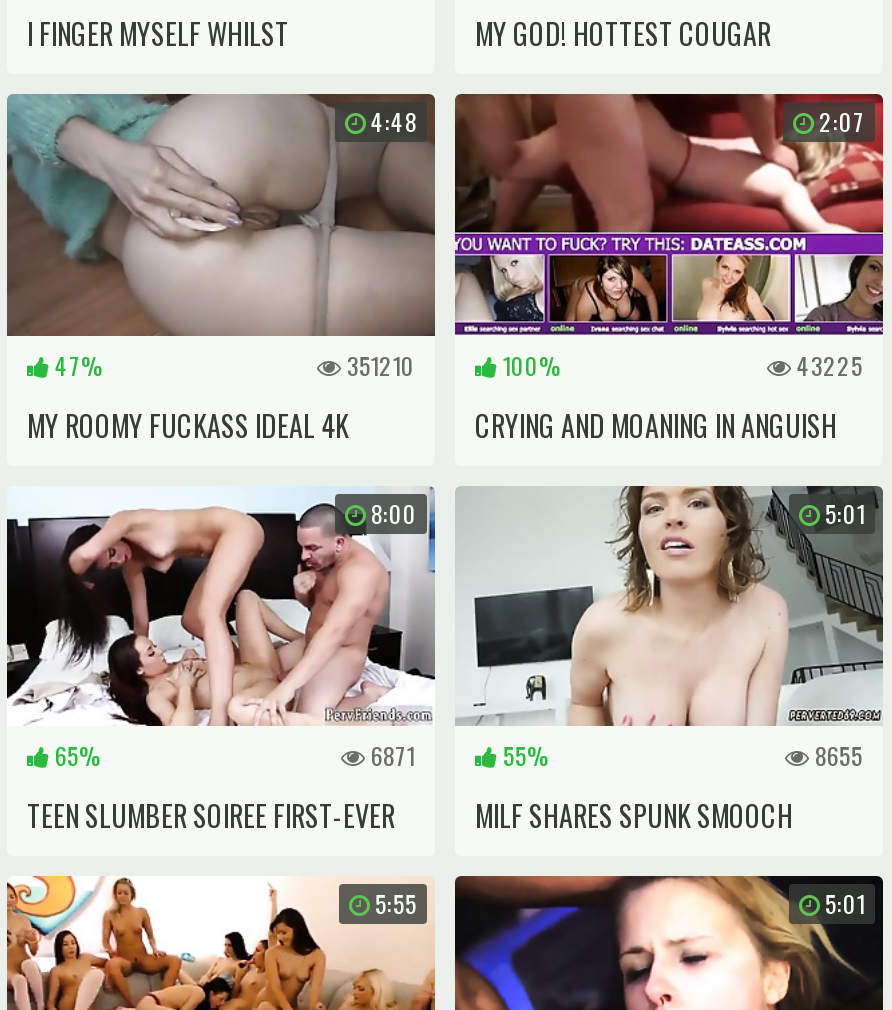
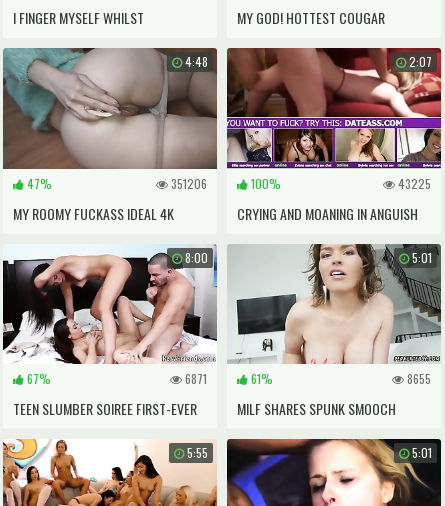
- 351210
+ 351206

- 65%
+ 67%

- 55%
+ 61%
